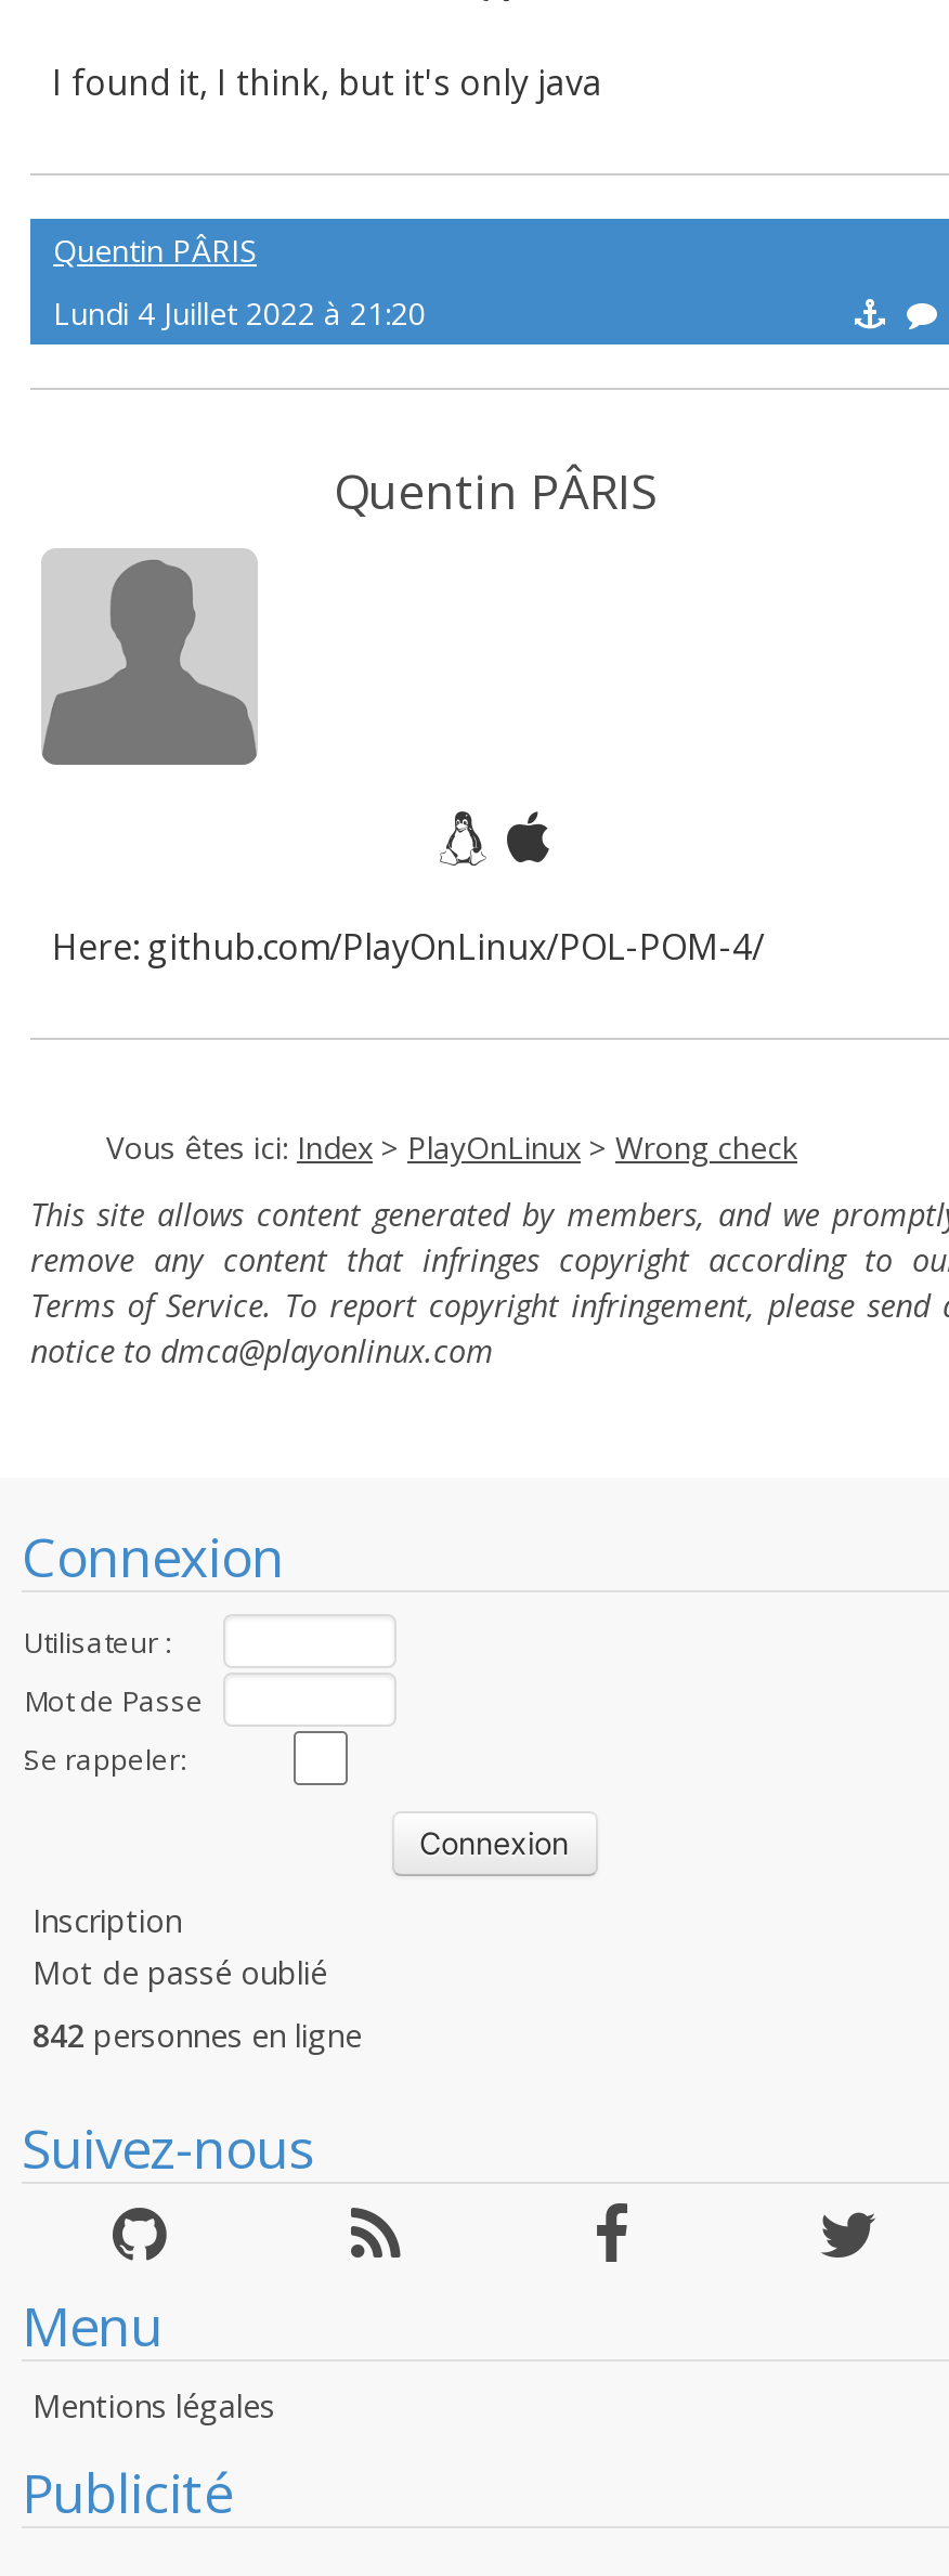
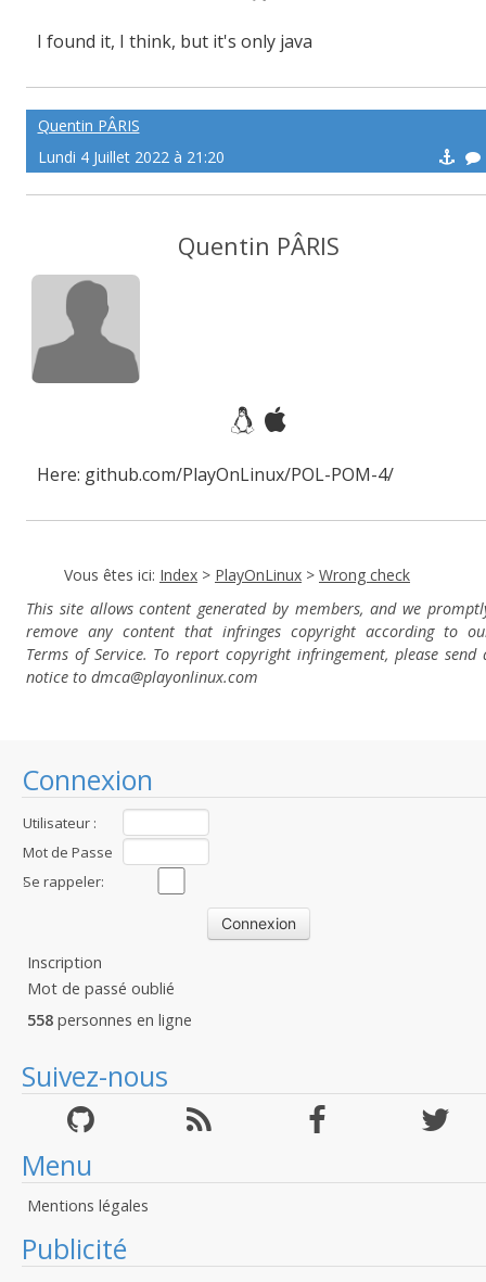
- 842 personnes en ligne
+ 558 personnes en ligne
